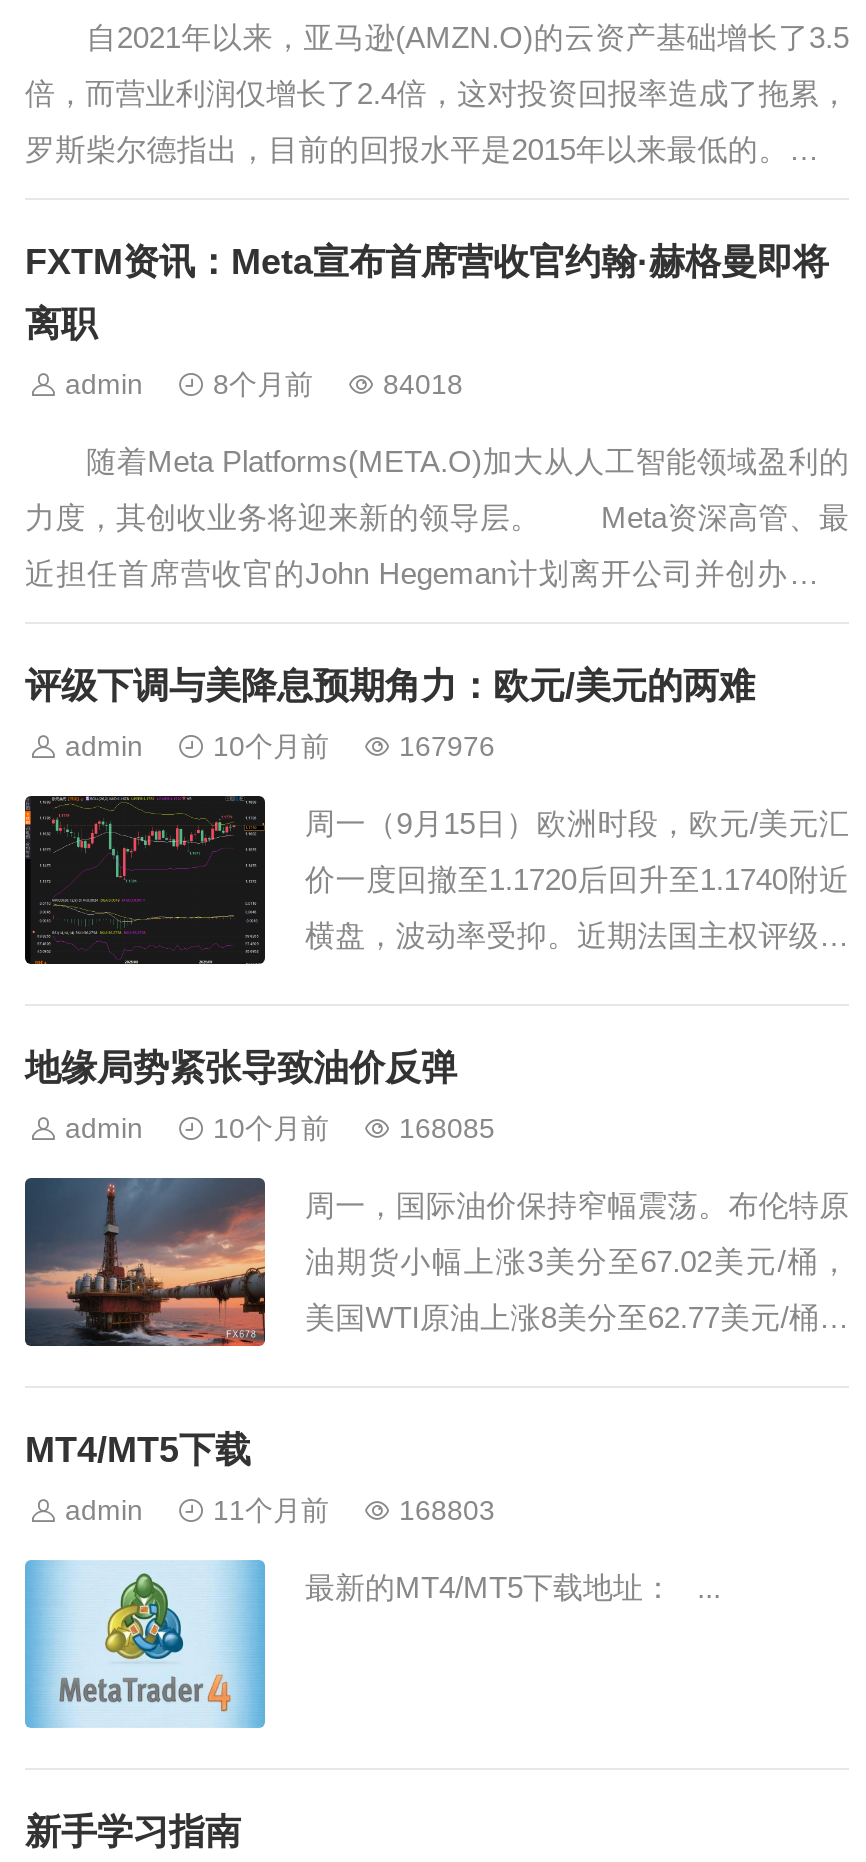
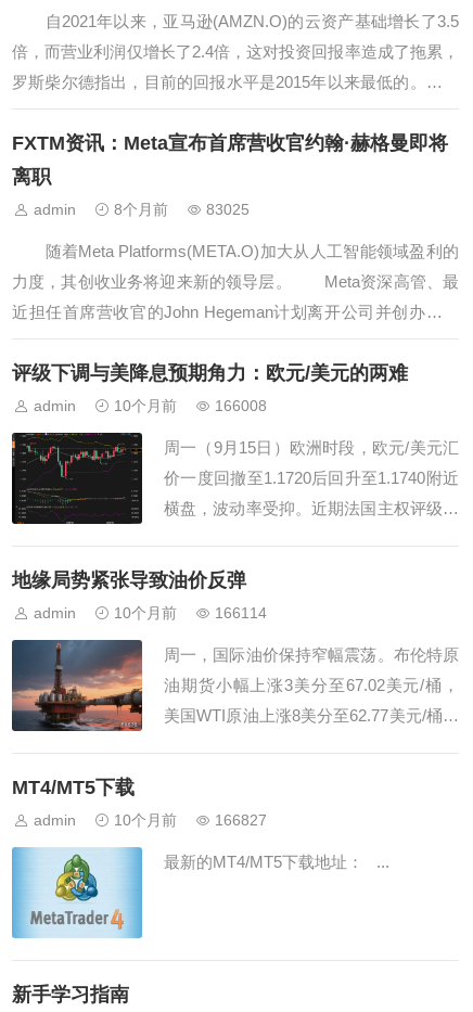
- 84018
+ 83025

- 167976
+ 166008

- 168085
+ 166114

- 11个月前
+ 10个月前

- 168803
+ 166827
